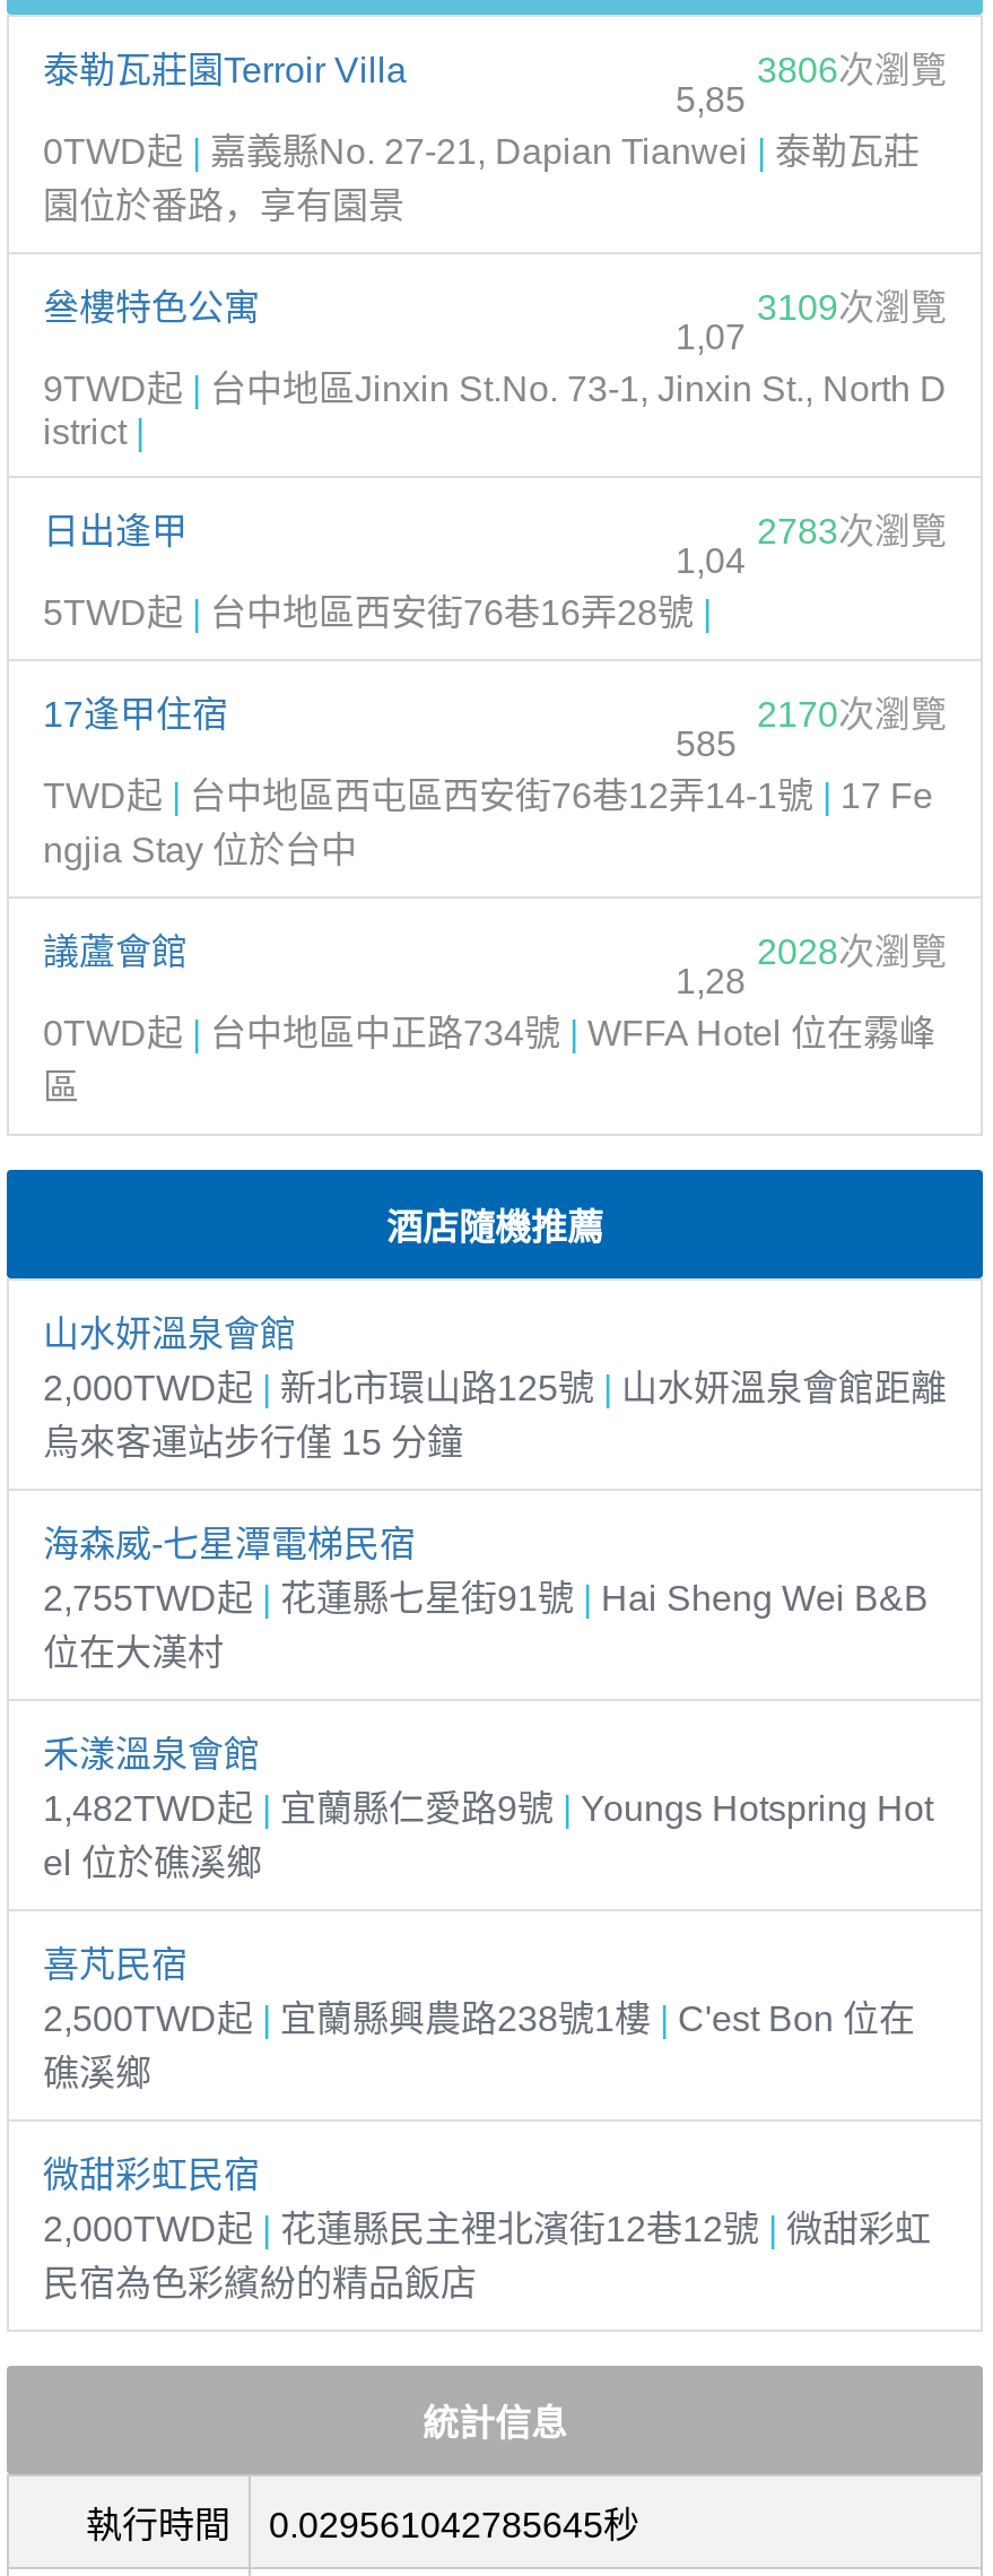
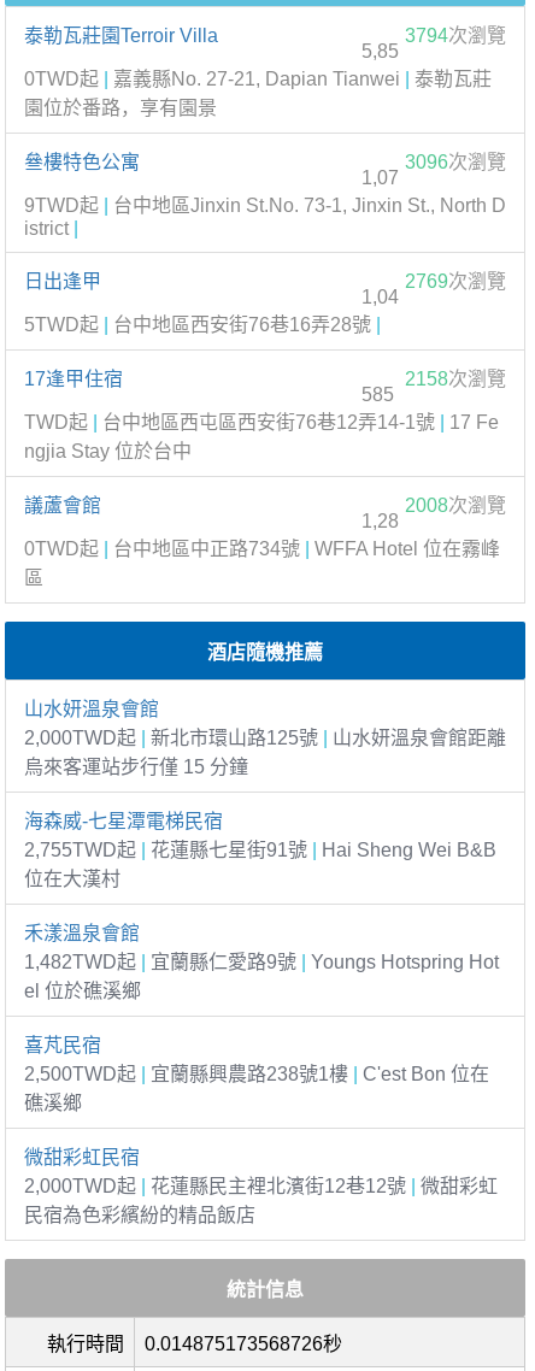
- 3806次瀏覽
+ 3794次瀏覽

- 3109次瀏覽
+ 3096次瀏覽

- 2783次瀏覽
+ 2769次瀏覽

- 2170次瀏覽
+ 2158次瀏覽

- 2028次瀏覽
+ 2008次瀏覽

- 執行時間 0.029561042785645秒
+ 執行時間 0.014875173568726秒
